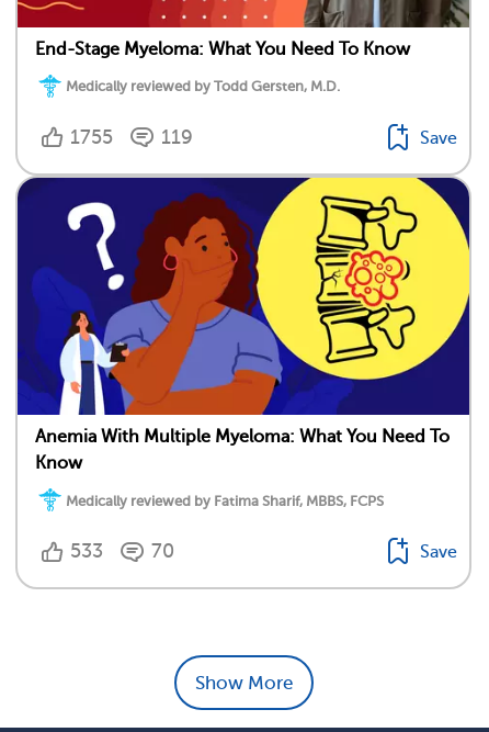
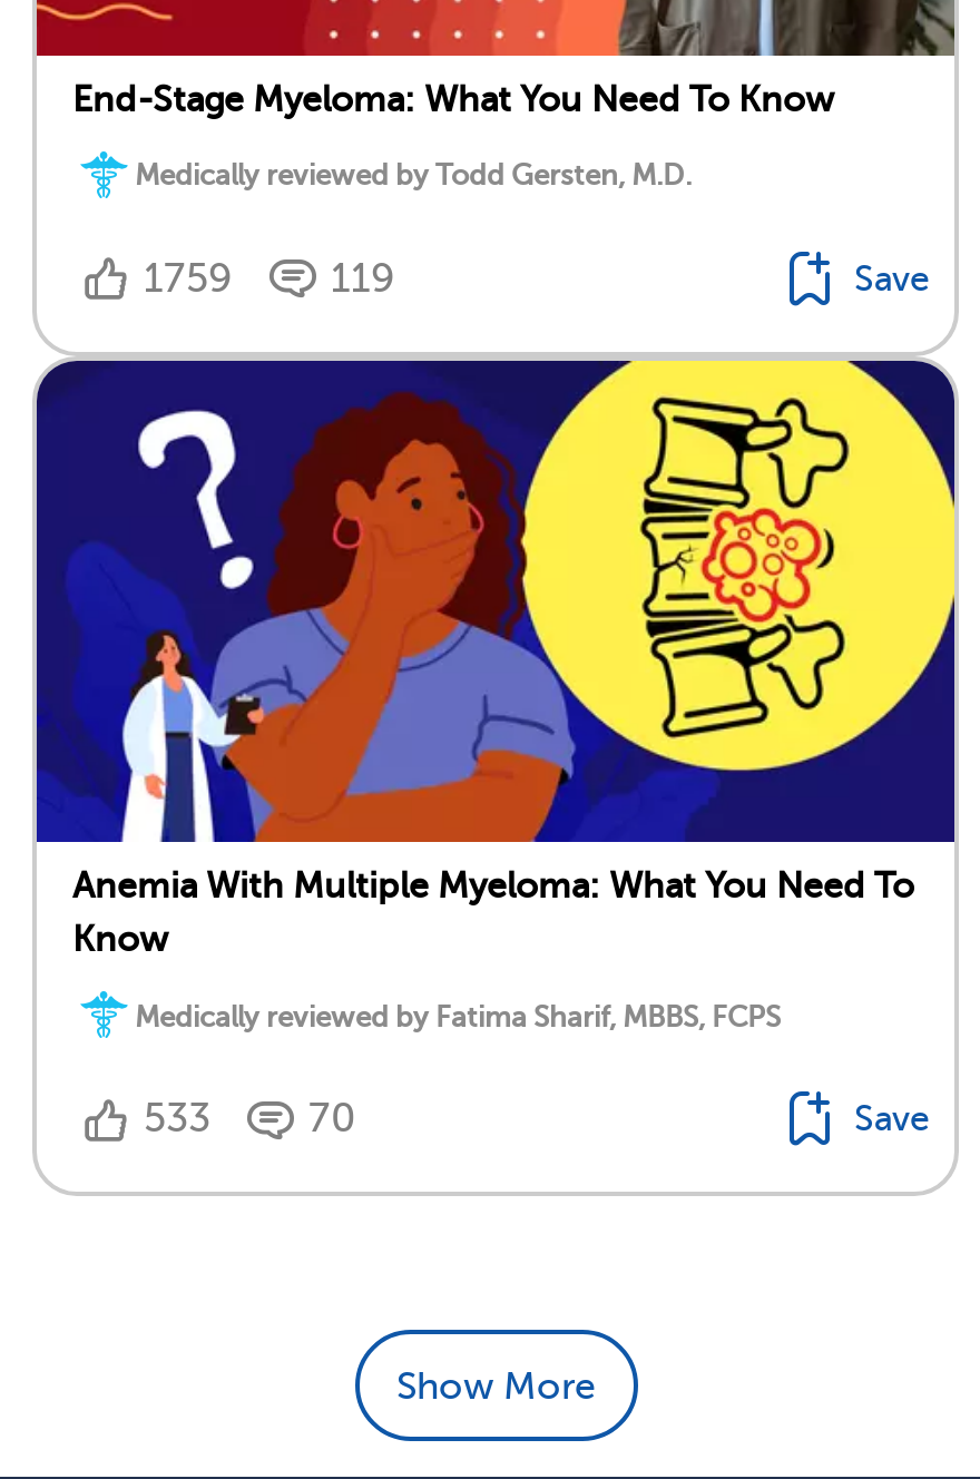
- 1755
+ 1759
